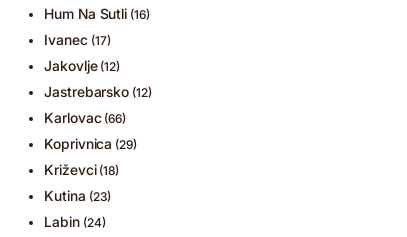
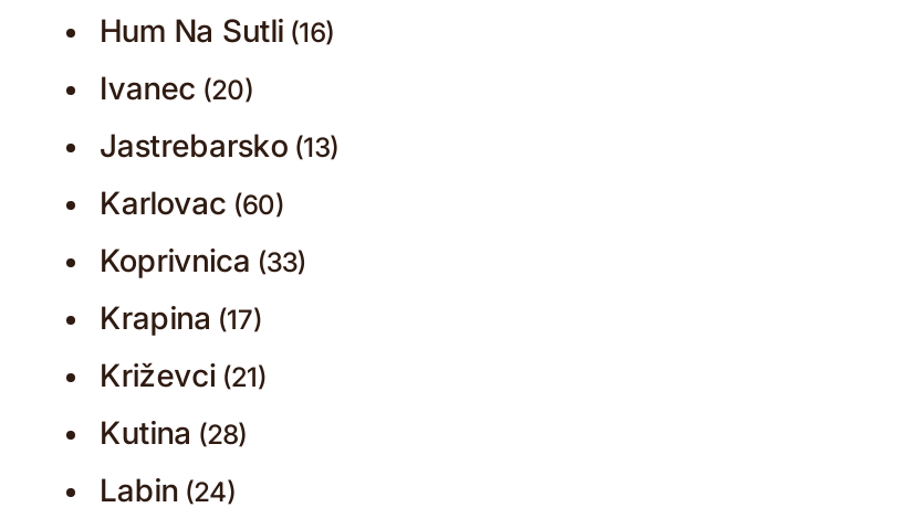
- Ivanec (17)
+ Ivanec (20)

- Jakovlje (12)
+ Jastrebarsko (13)

- Jastrebarsko (12)
+ Karlovac (60)

- Karlovac (66)
+ Koprivnica (33)

- Koprivnica (29)
+ Krapina (17)

- Križevci (18)
+ Križevci (21)

- Kutina (23)
+ Kutina (28)
